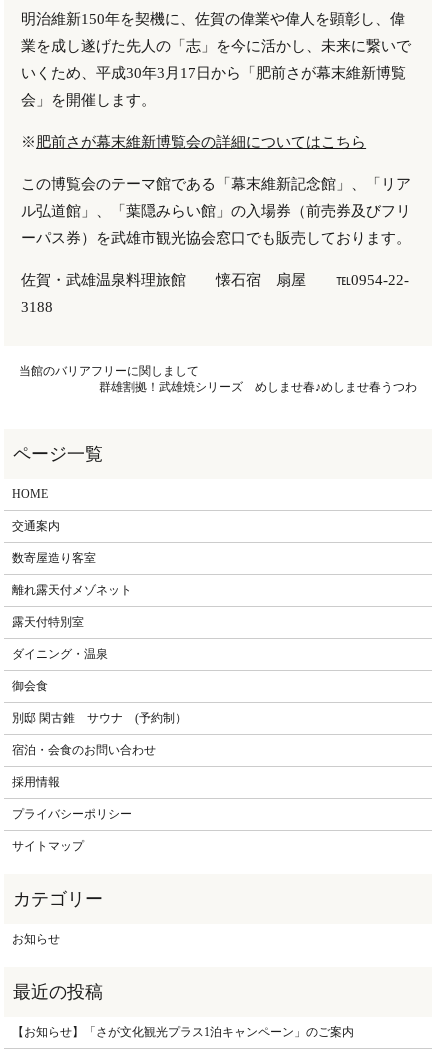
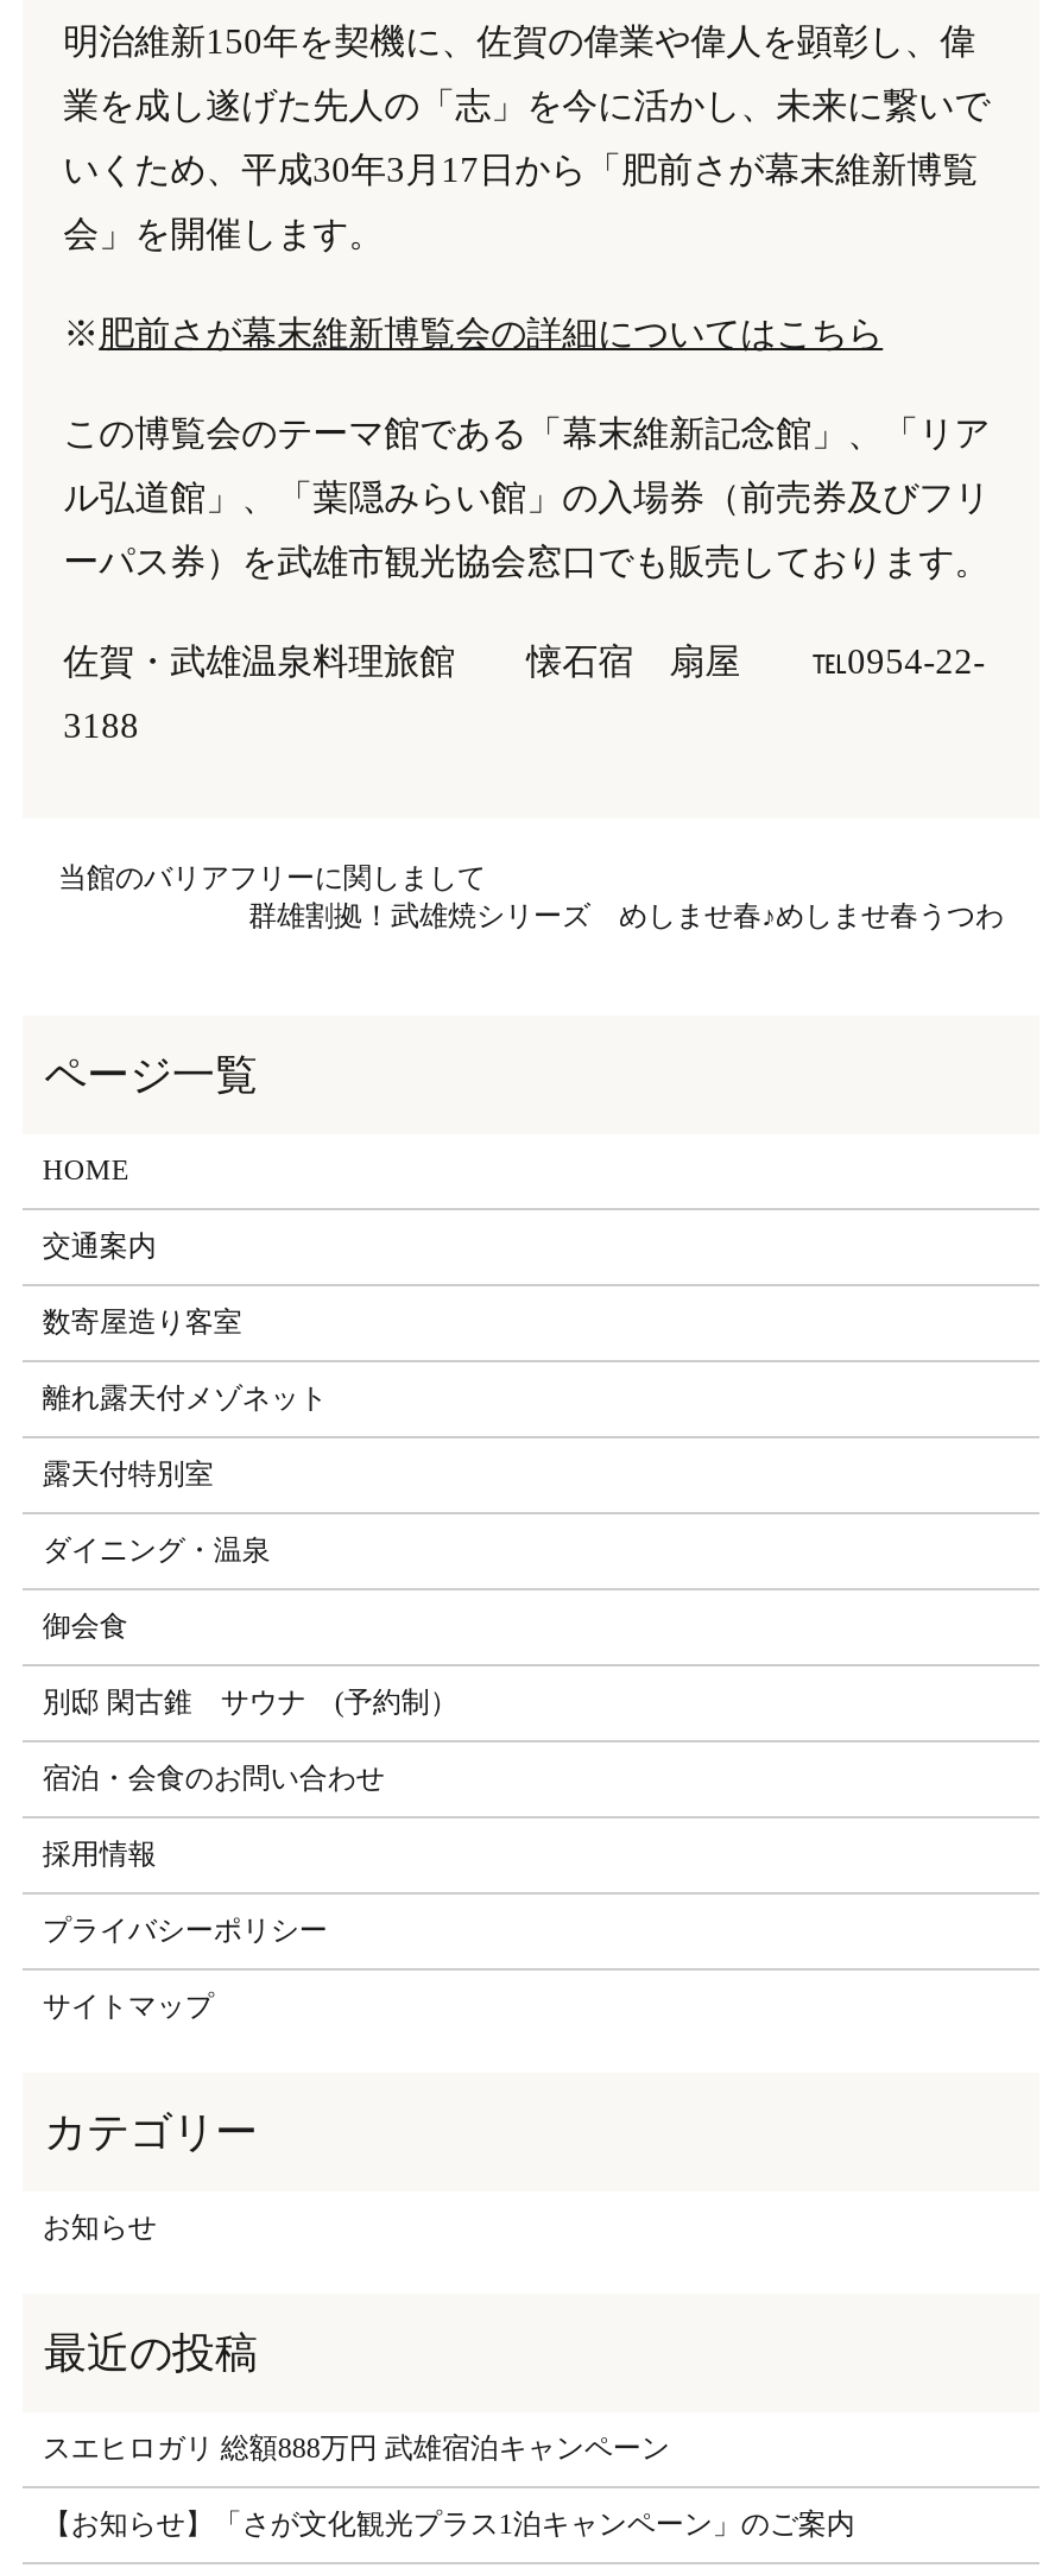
+ スエヒロガリ 総額888万円 武雄宿泊キャンペーン
